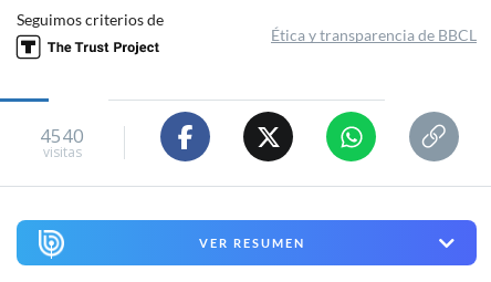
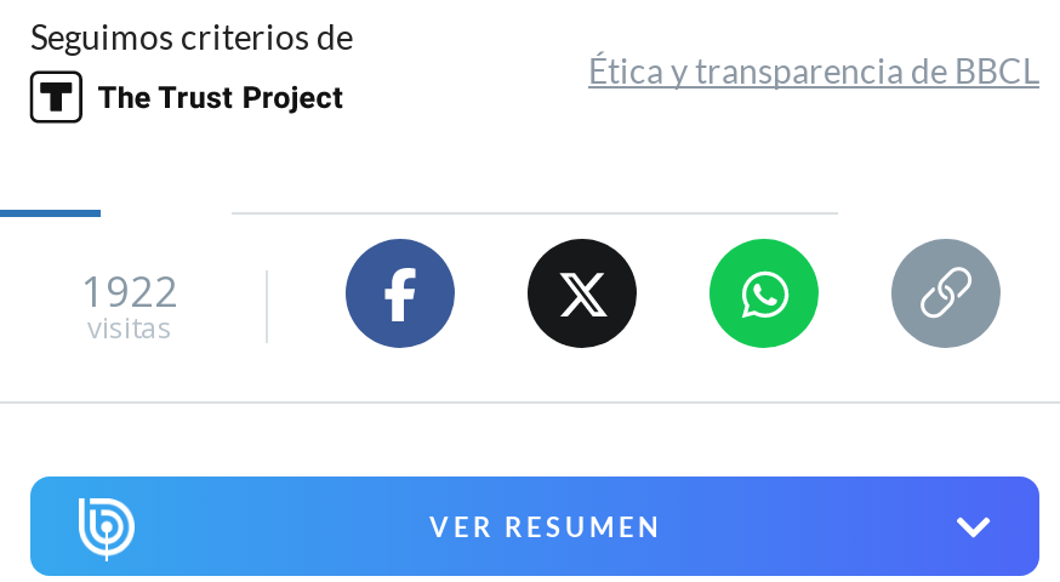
- 4540
+ 1922
